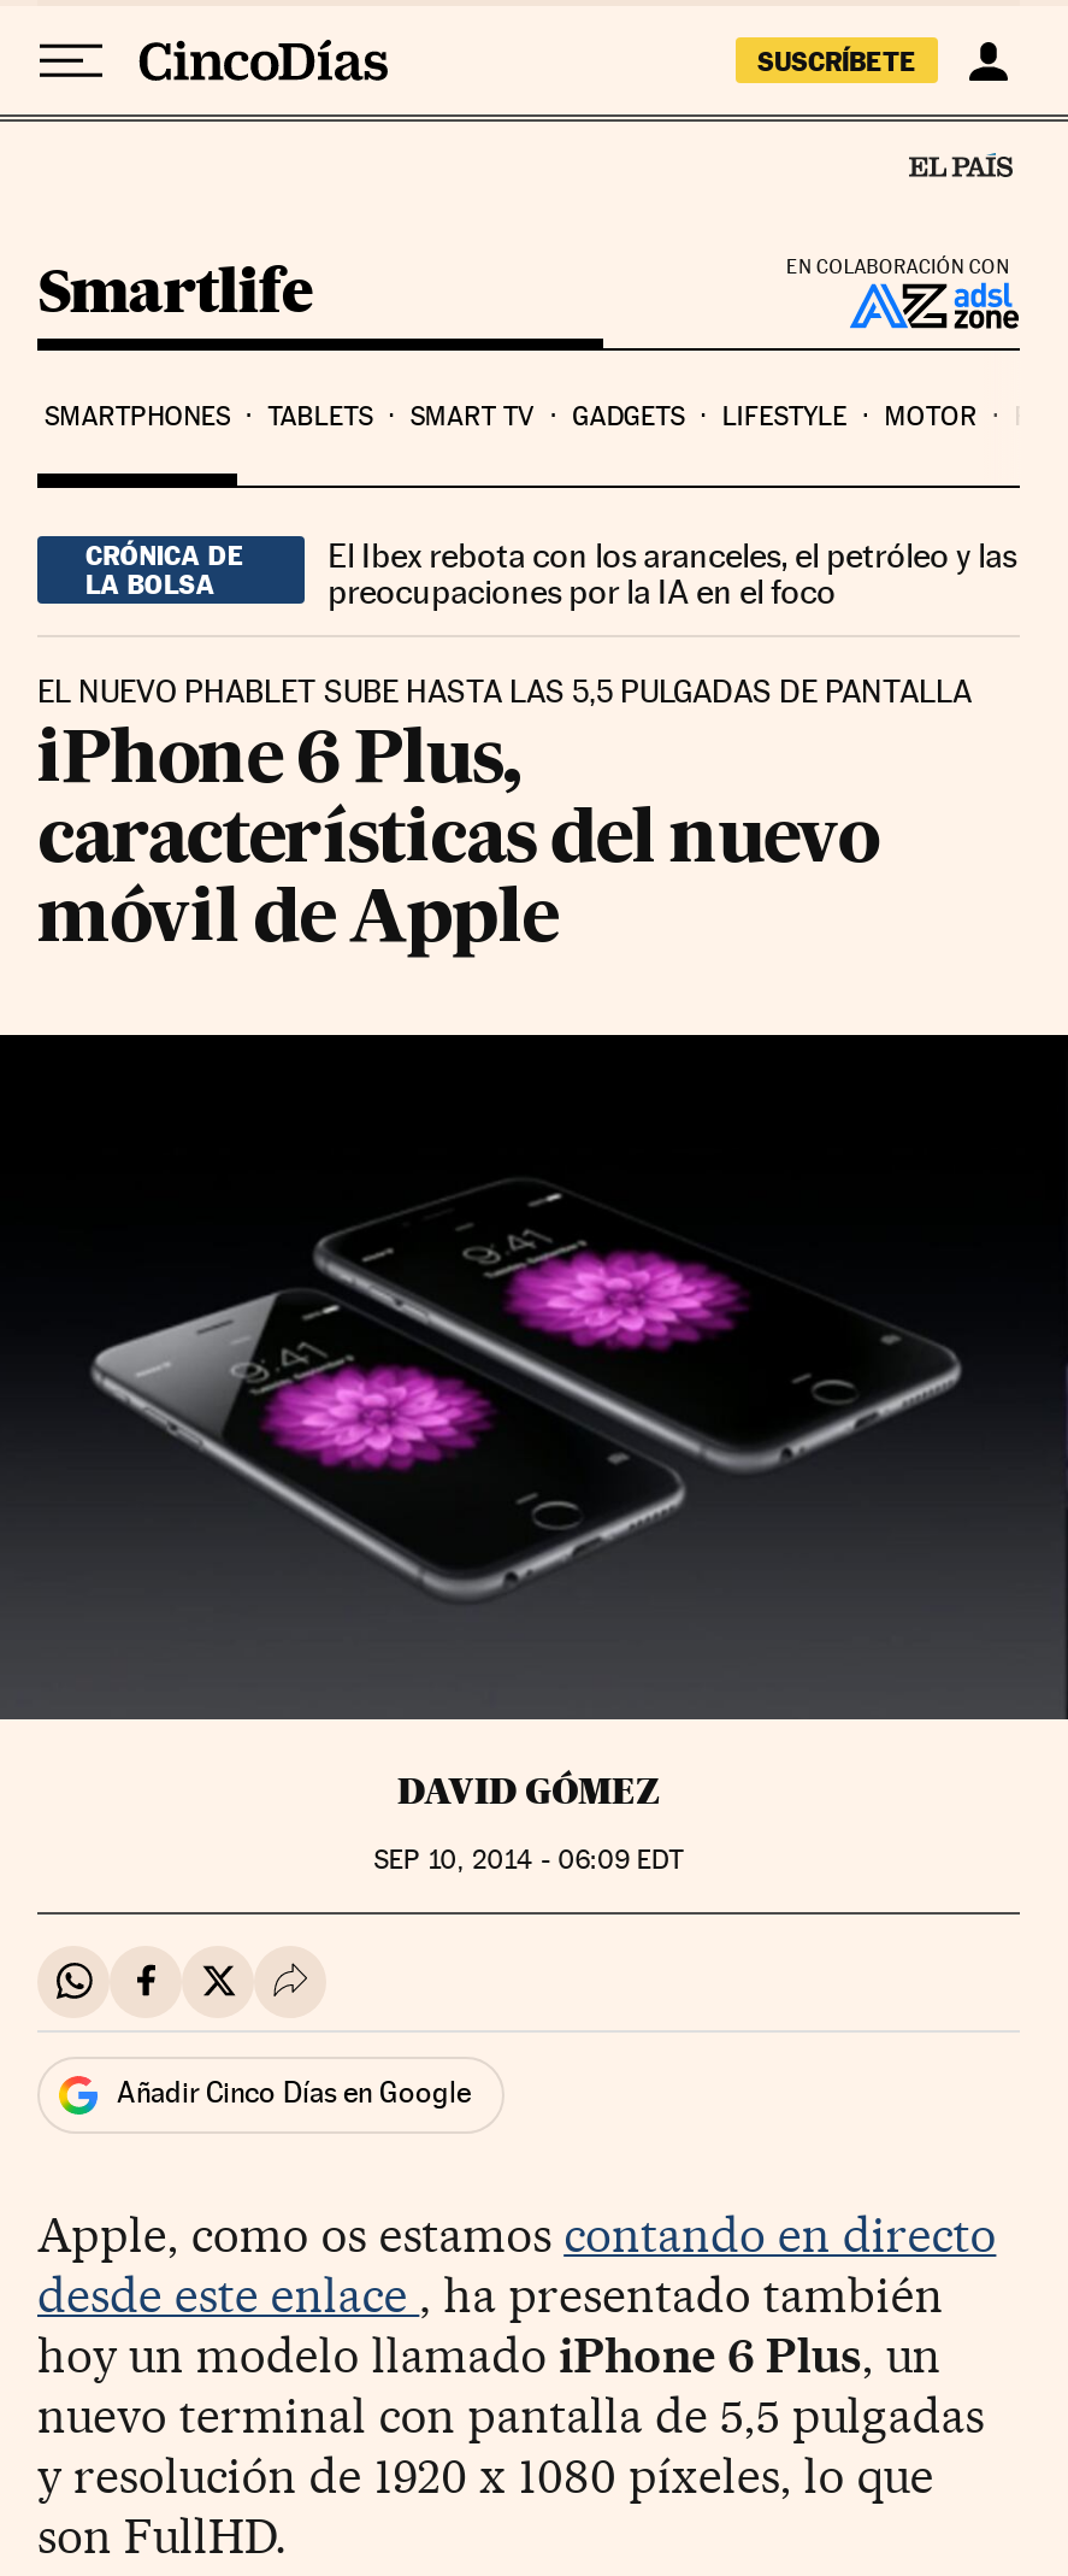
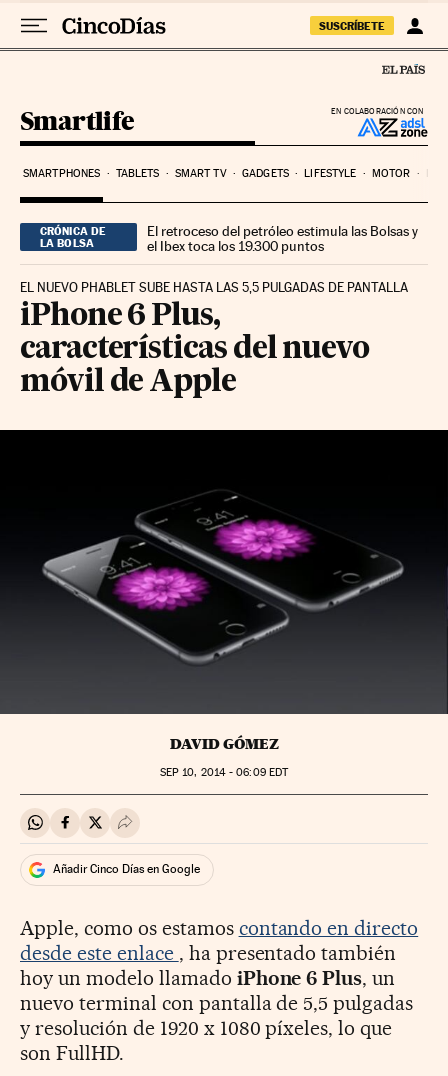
- El Ibex rebota con los aranceles, el petróleo y las
- preocupaciones por la IA en el foco
+ El retroceso del petróleo estimula las Bolsas y
+ el Ibex toca los 19.300 puntos
